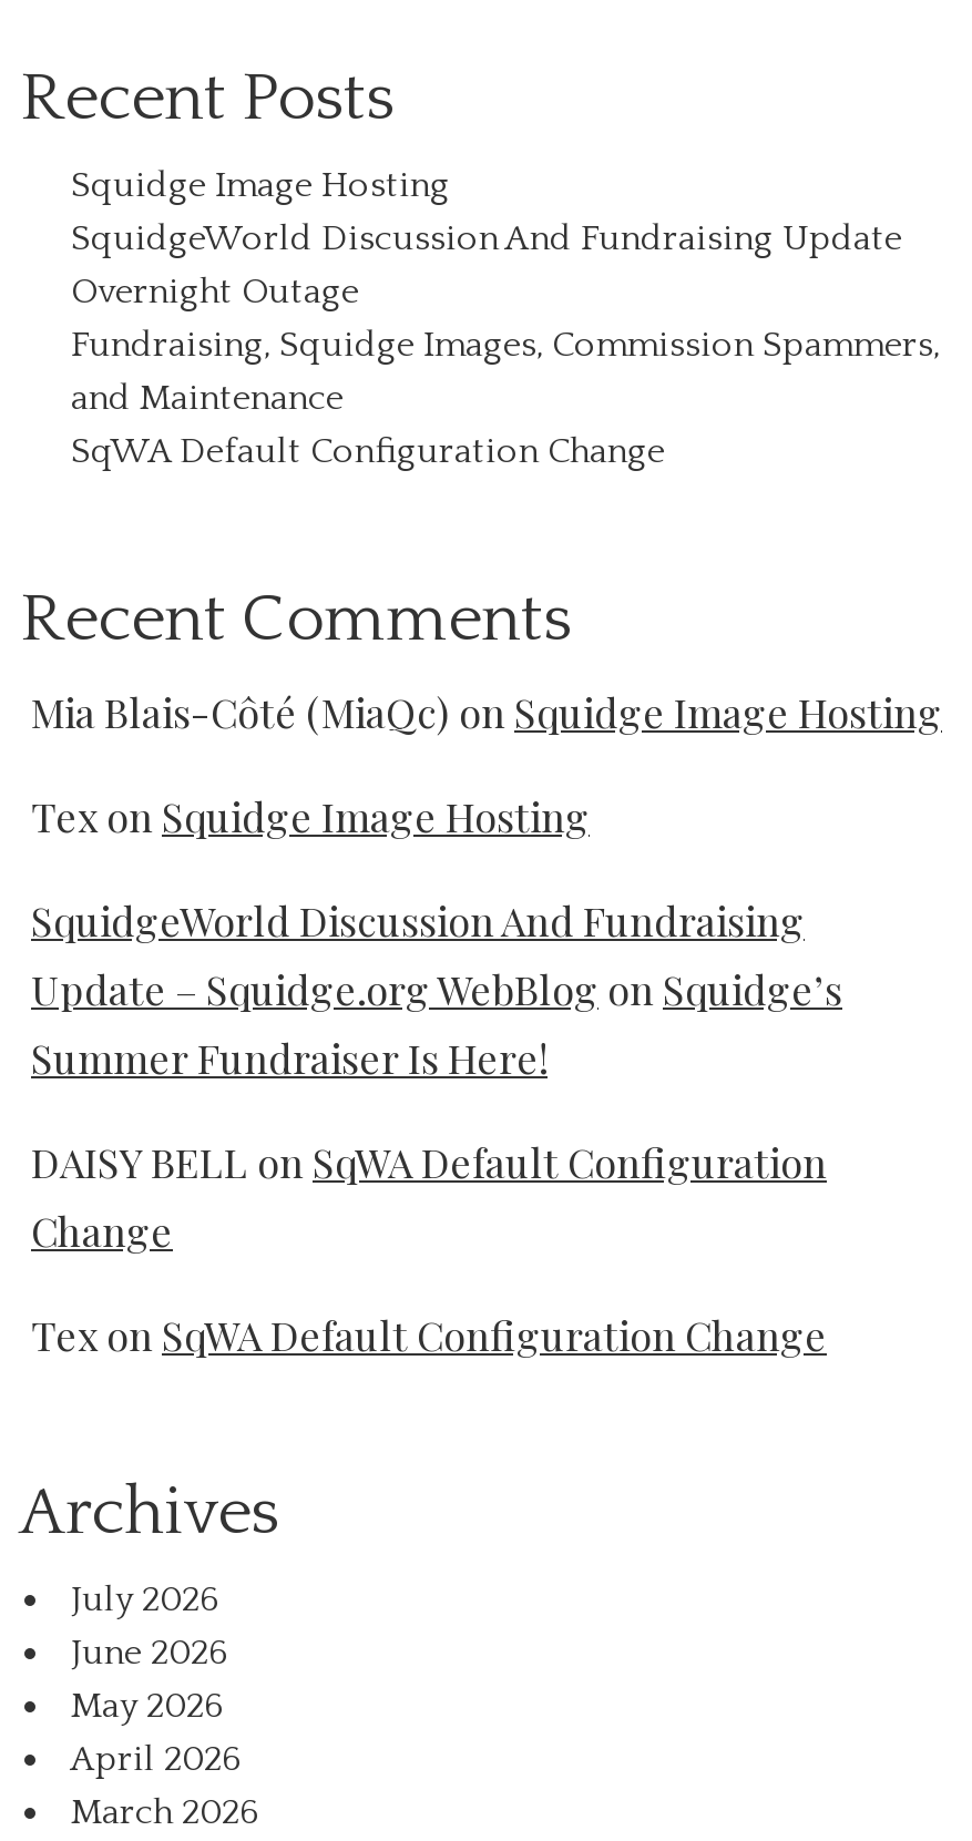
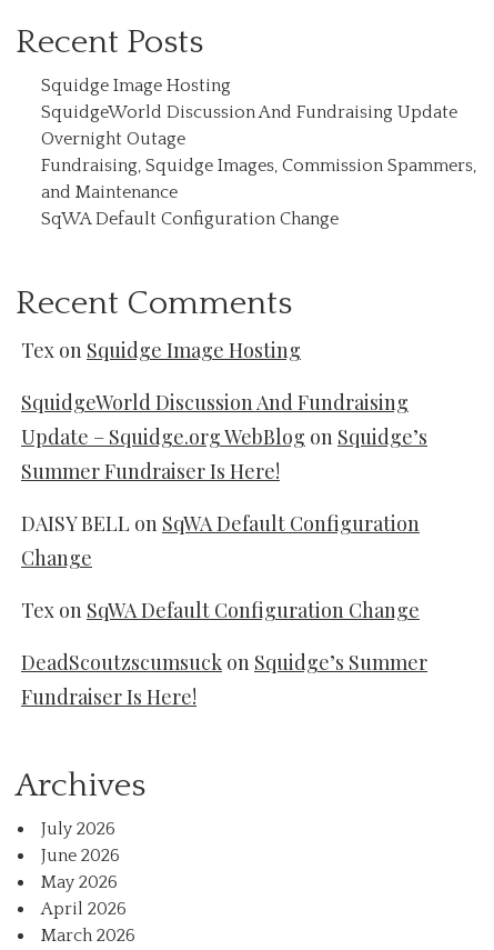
- Mia Blais-Côté (MiaQc) on Squidge Image Hosting

moved up: Tex on Squidge Image Hosting | SquidgeWorld Discussion And Fundraising | Update – Squidge.org WebBlog on Squidge’s | Summer Fundraiser Is Here! | DAISY BELL on SqWA Default Configuration | Change | Tex on SqWA Default Configuration Change

+ DeadScoutzscumsuck on Squidge’s Summer
+ Fundraiser Is Here!
